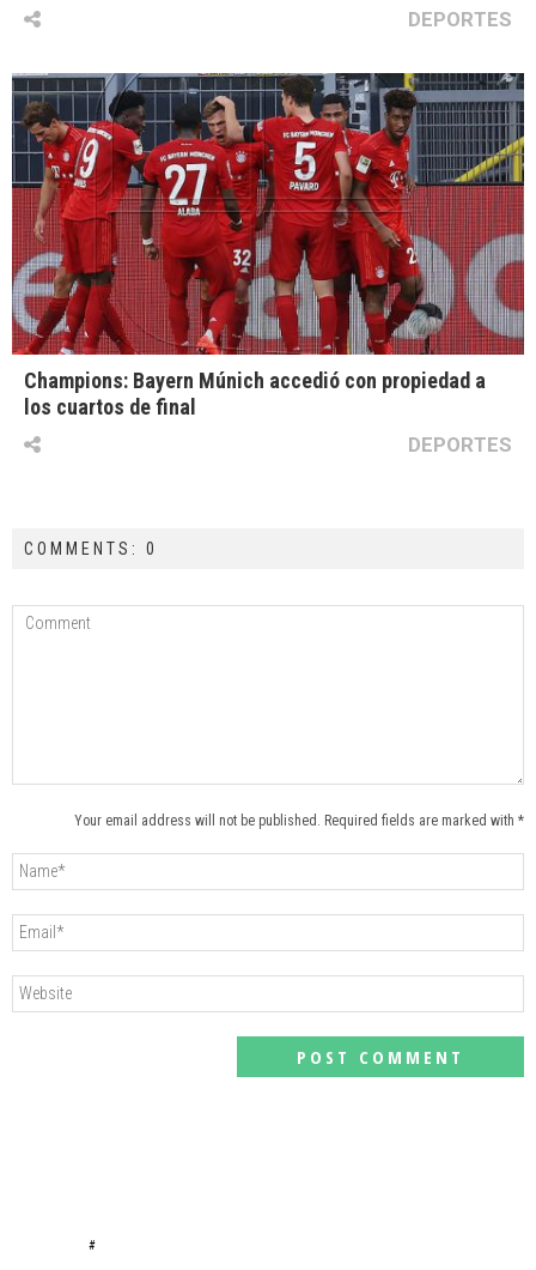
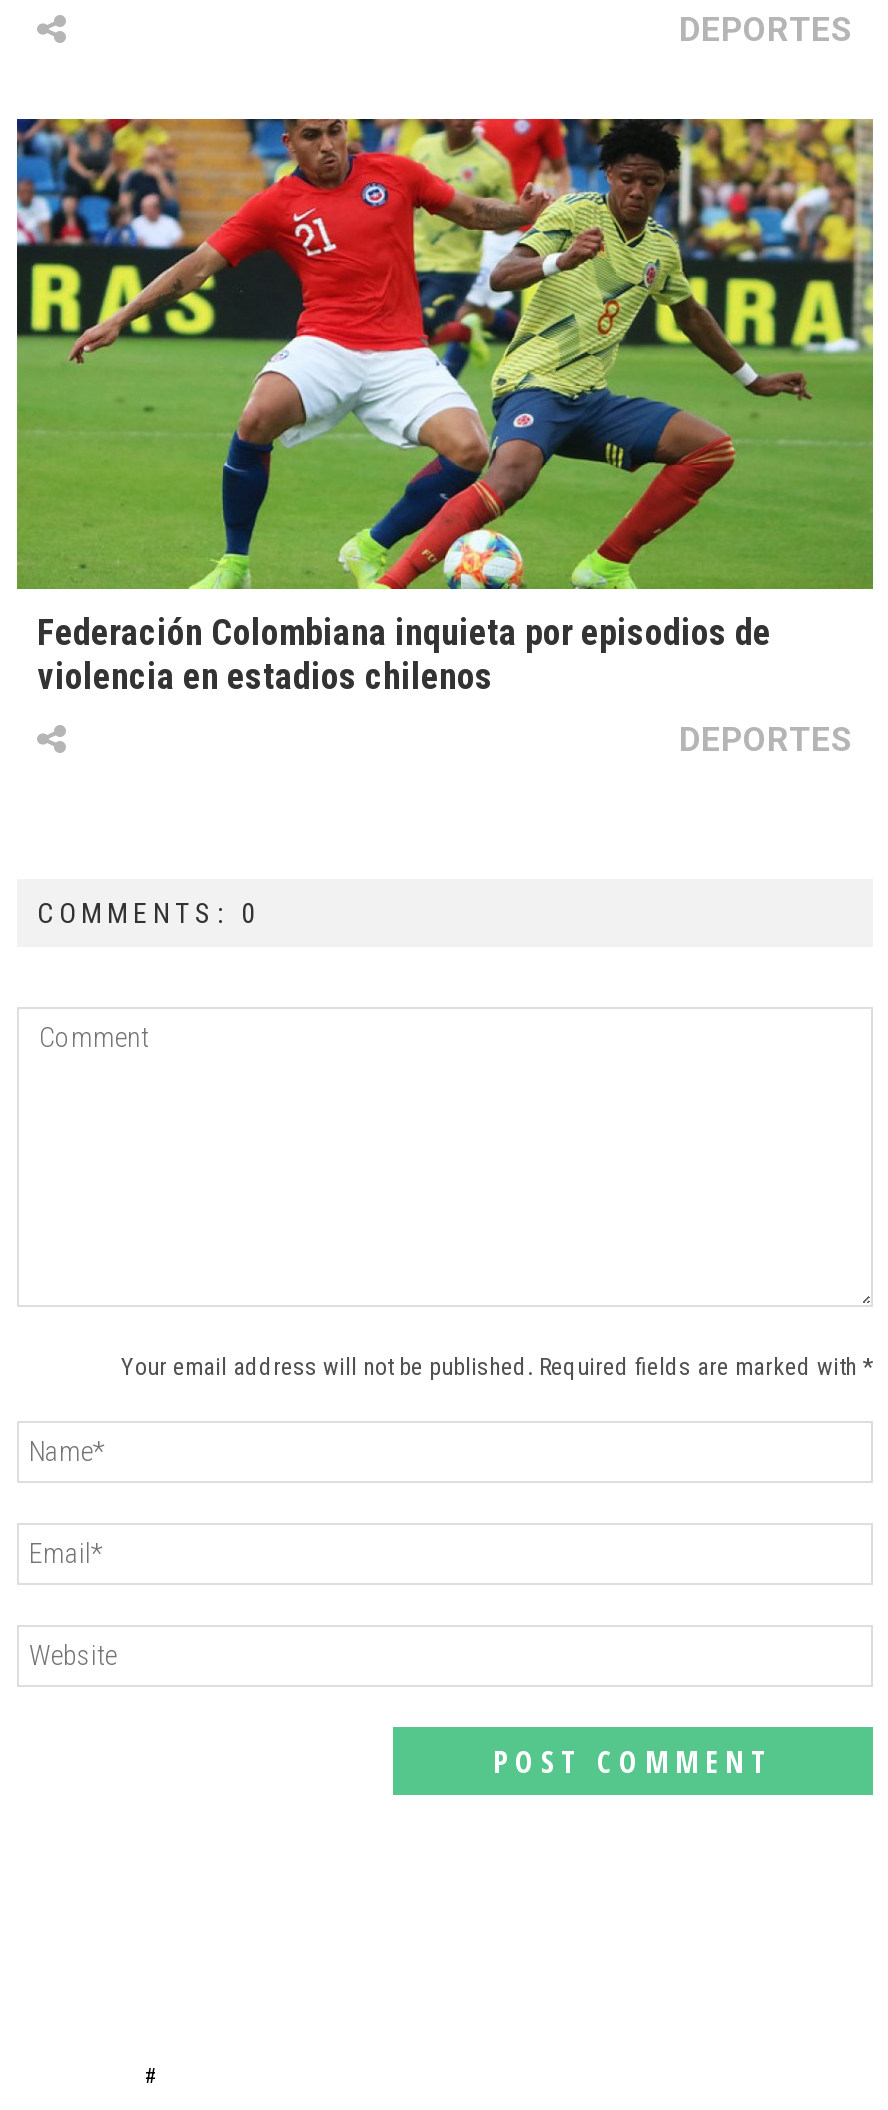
- [image]
- Champions: Bayern Múnich accedió con propiedad a
- los cuartos de final
+ [image]
+ Federación Colombiana inquieta por episodios de
+ violencia en estadios chilenos
